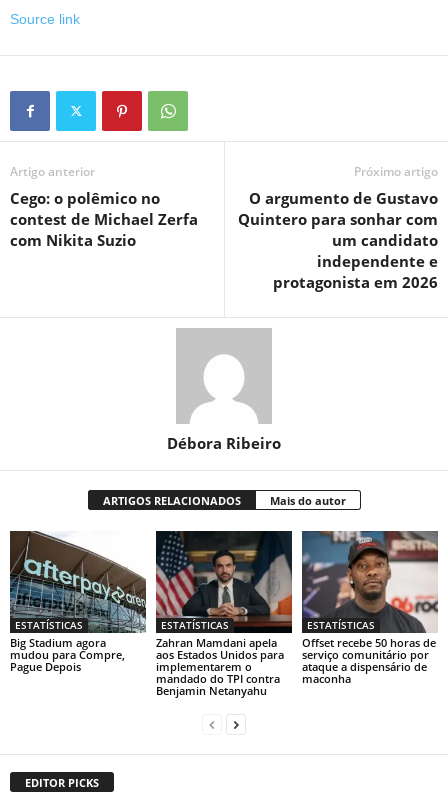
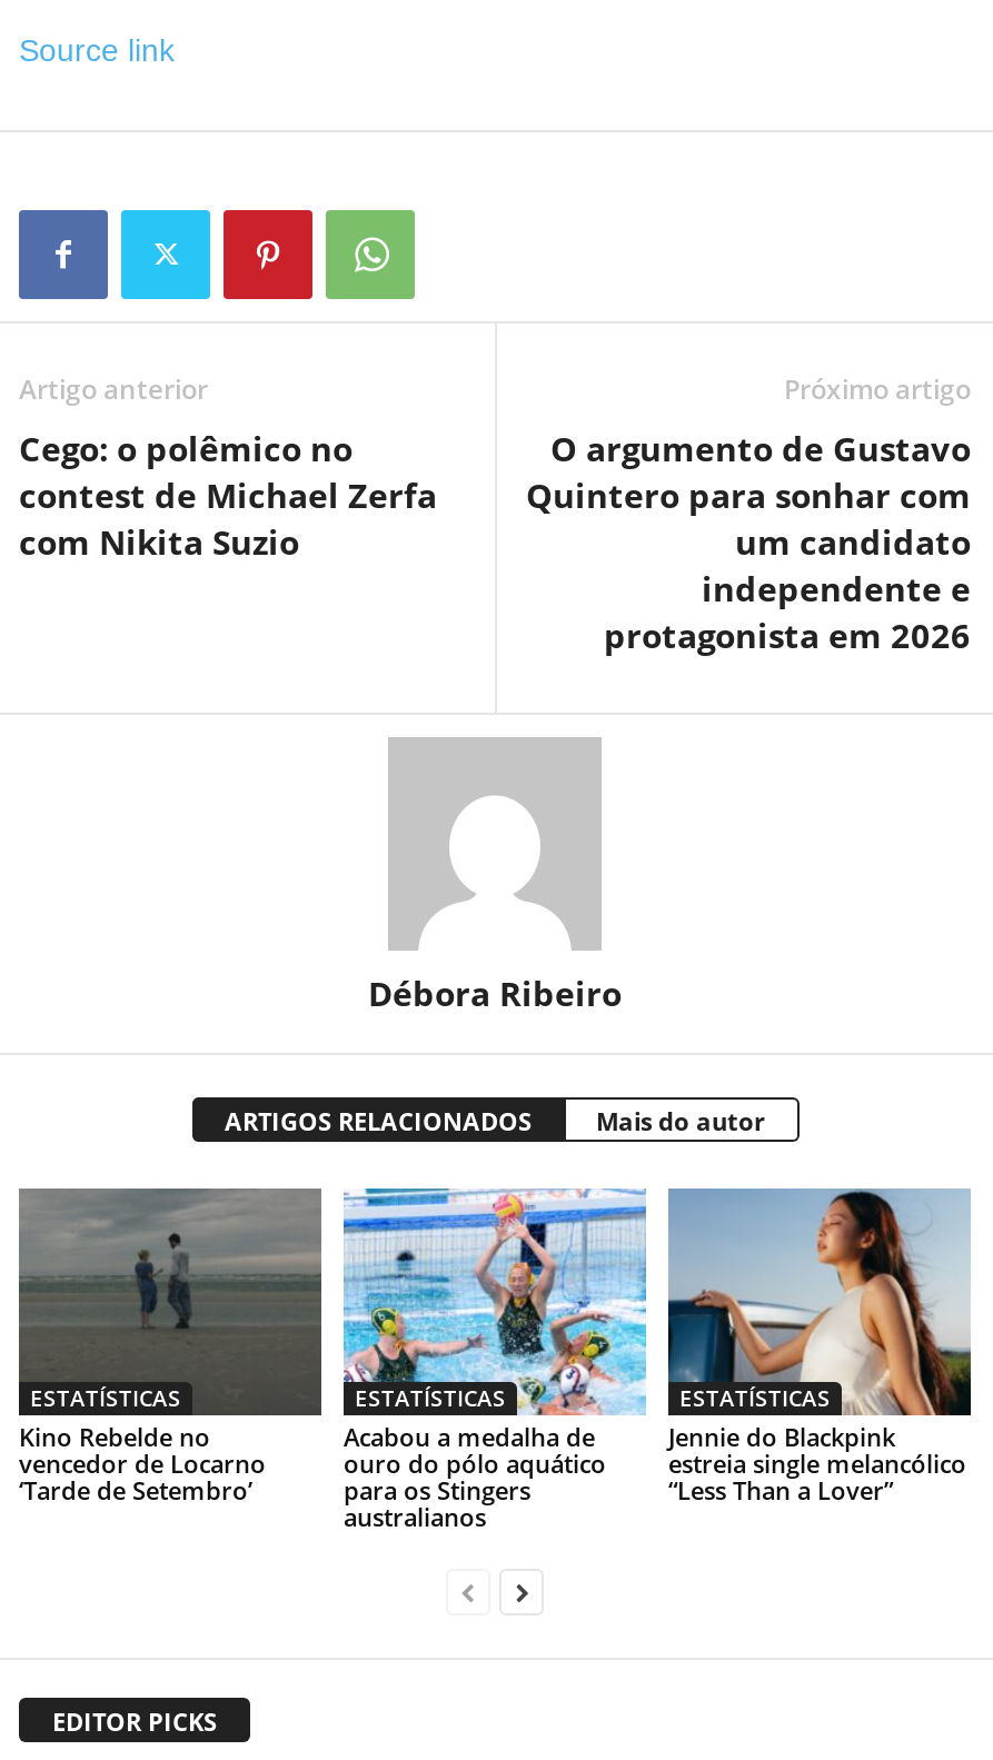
- [image]
- Big Stadium agora
- mudou para Compre,
- Pague Depois
+ [image]
+ Kino Rebelde no
+ vencedor de Locarno
+ ‘Tarde de Setembro’

- [image]
- Zahran Mamdani apela
- aos Estados Unidos para
- implementarem o
- mandado do TPI contra
- Benjamin Netanyahu
+ [image]
+ Acabou a medalha de
+ ouro do pólo aquático
+ para os Stingers
+ australianos

- [image]
- Offset recebe 50 horas de
- serviço comunitário por
- ataque a dispensário de
- maconha
+ [image]
+ Jennie do Blackpink
+ estreia single melancólico
+ “Less Than a Lover”
